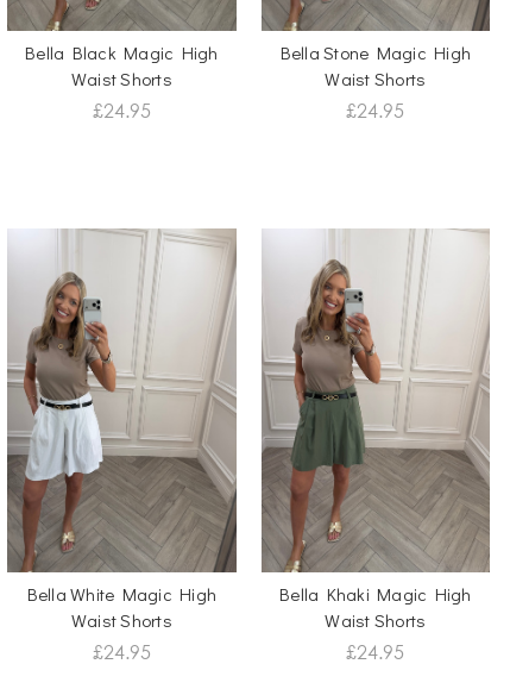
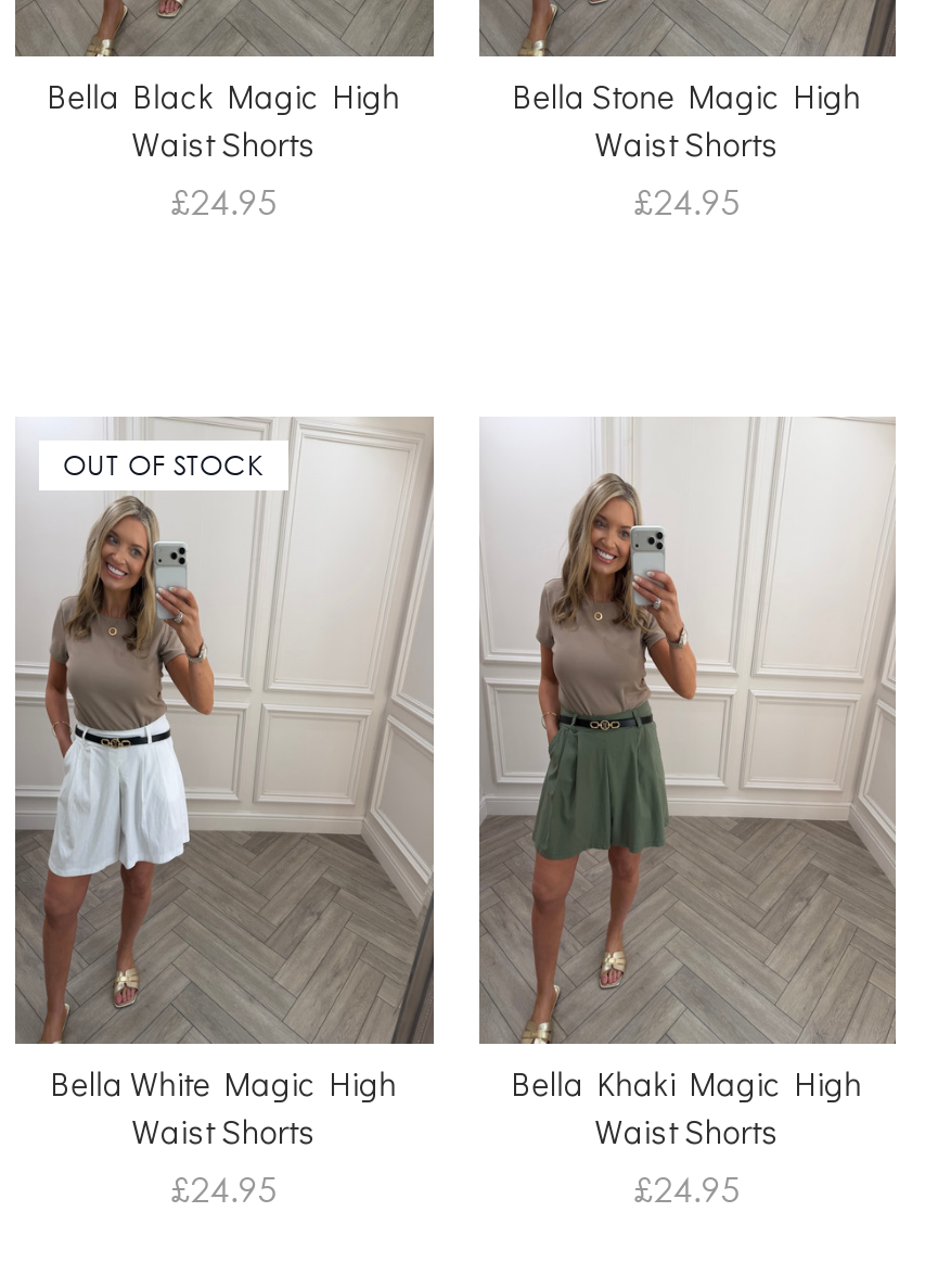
+ OUT OF STOCK
